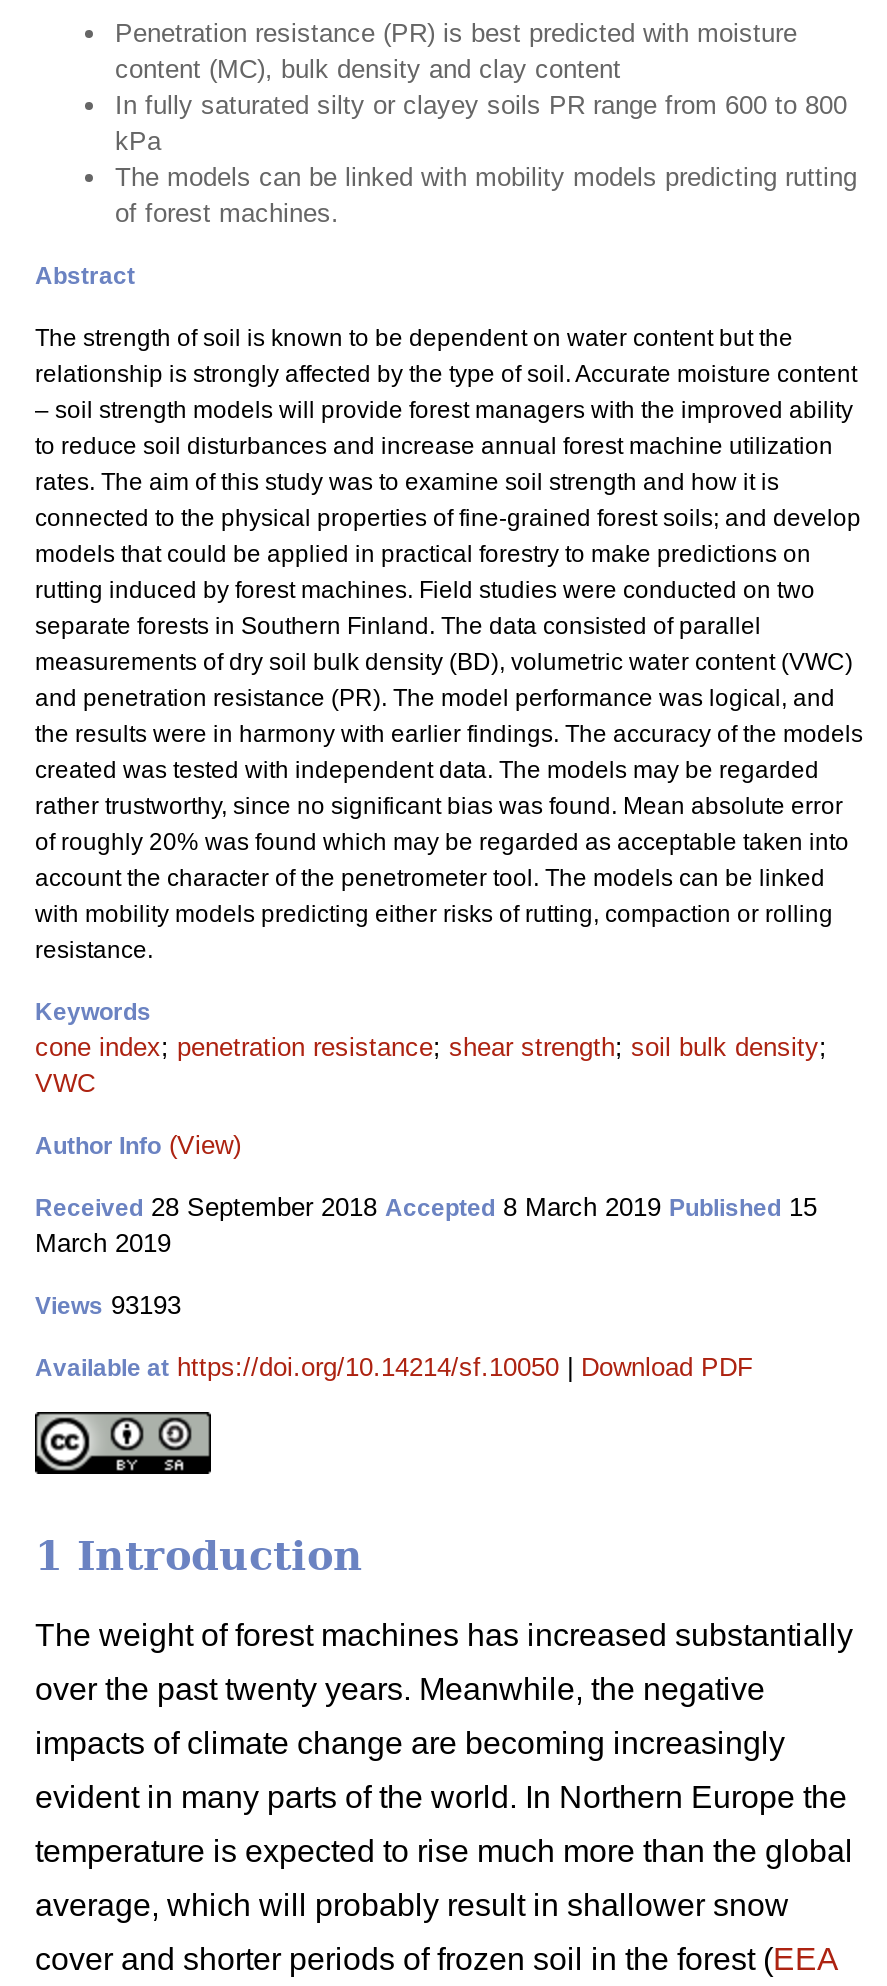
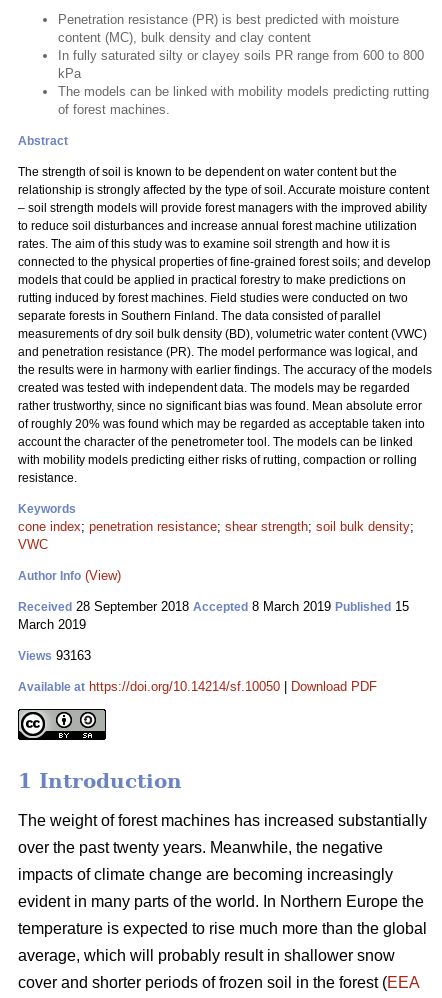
- Views 93193
+ Views 93163
